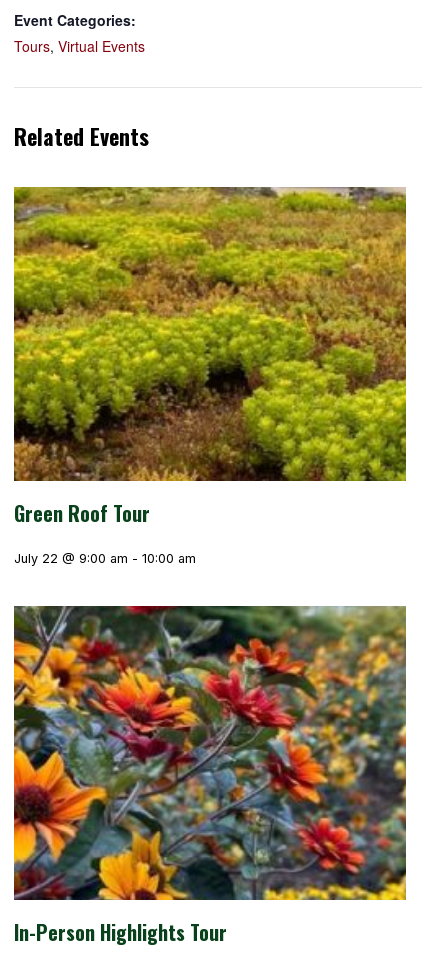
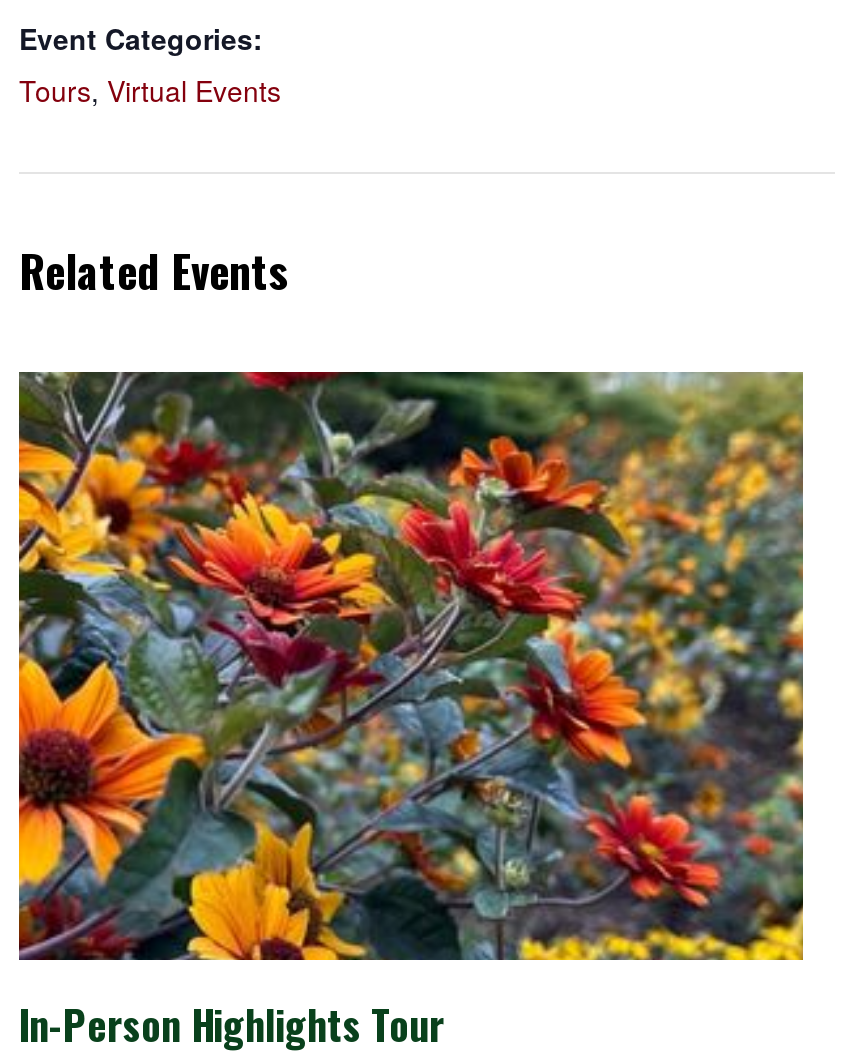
- [image]
- Green Roof Tour
- July 22 @ 9:00 am - 10:00 am
